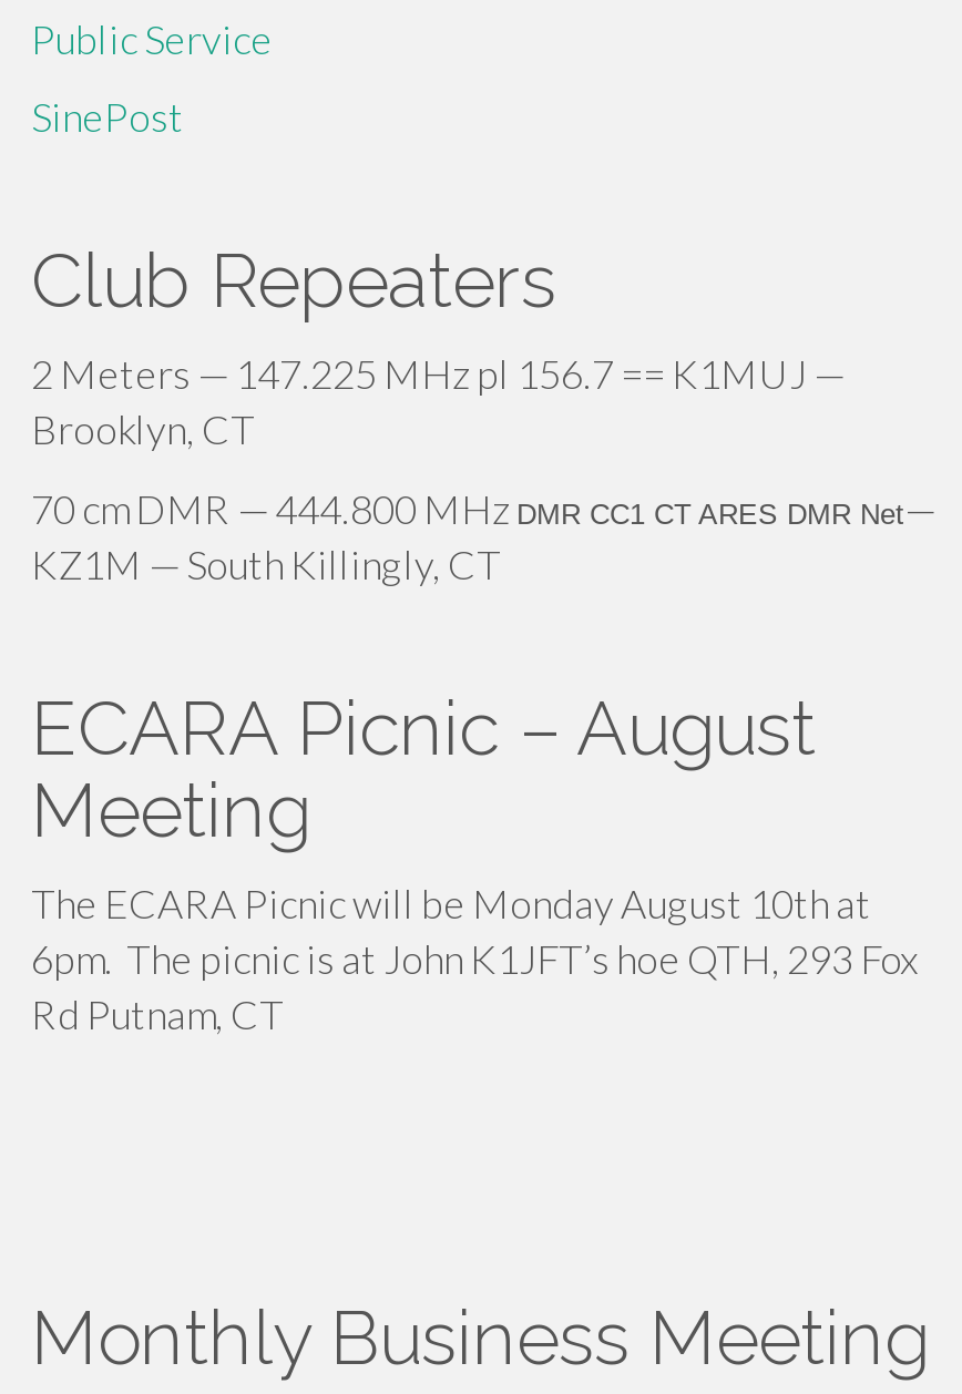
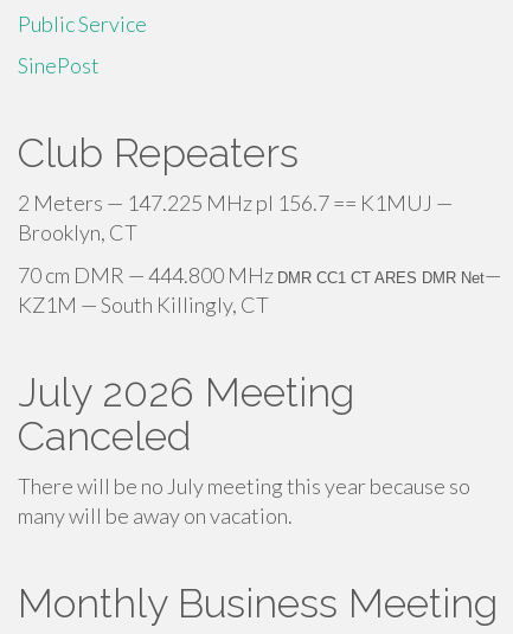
- ECARA Picnic – August
- Meeting
- The ECARA Picnic will be Monday August 10th at
- 6pm. The picnic is at John K1JFT’s hoe QTH, 293 Fox
- Rd Putnam, CT
+ July 2026 Meeting
+ Canceled
+ There will be no July meeting this year because so
+ many will be away on vacation.
